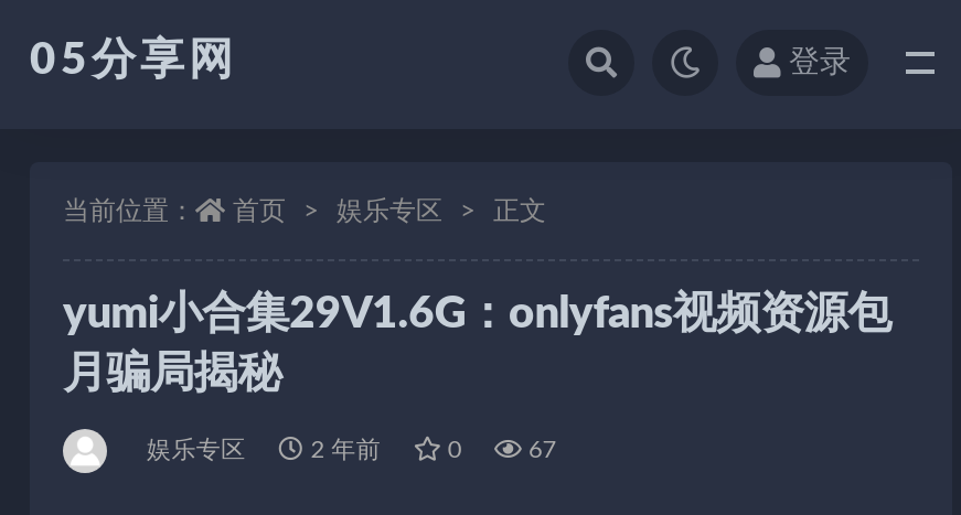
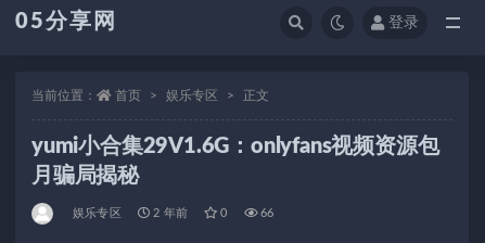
- 67
+ 66
